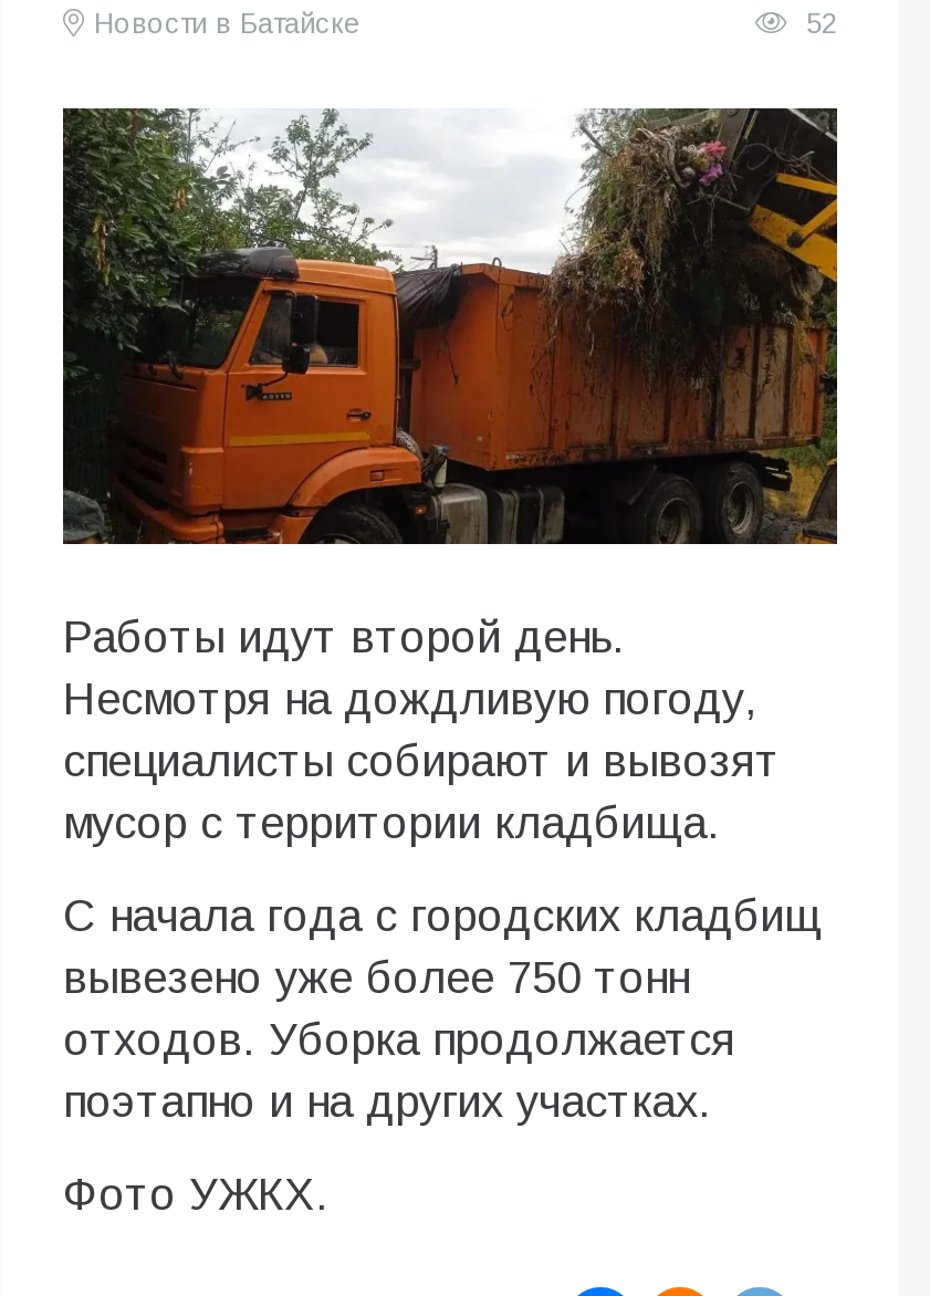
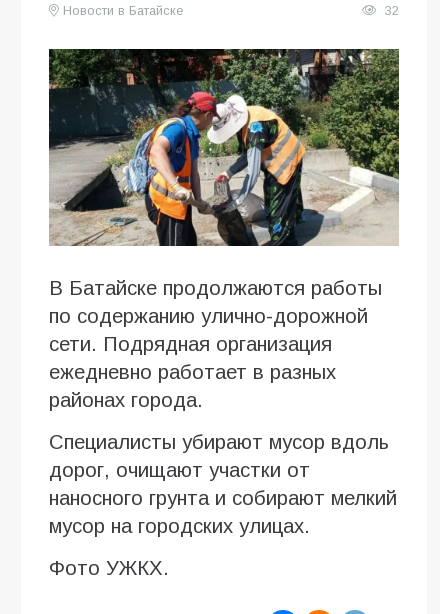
- 52
+ 32

- [image]
- Работы идут второй день.
- Несмотря на дождливую погоду,
- специалисты собирают и вывозят
- мусор с территории кладбища.
+ [image]
+ В Батайске продолжаются работы
+ по содержанию улично-дорожной
+ сети. Подрядная организация
+ ежедневно работает в разных
+ районах города.

- С начала года с городских кладбищ
- вывезено уже более 750 тонн
- отходов. Уборка продолжается
- поэтапно и на других участках.
+ Специалисты убирают мусор вдоль
+ дорог, очищают участки от
+ наносного грунта и собирают мелкий
+ мусор на городских улицах.
